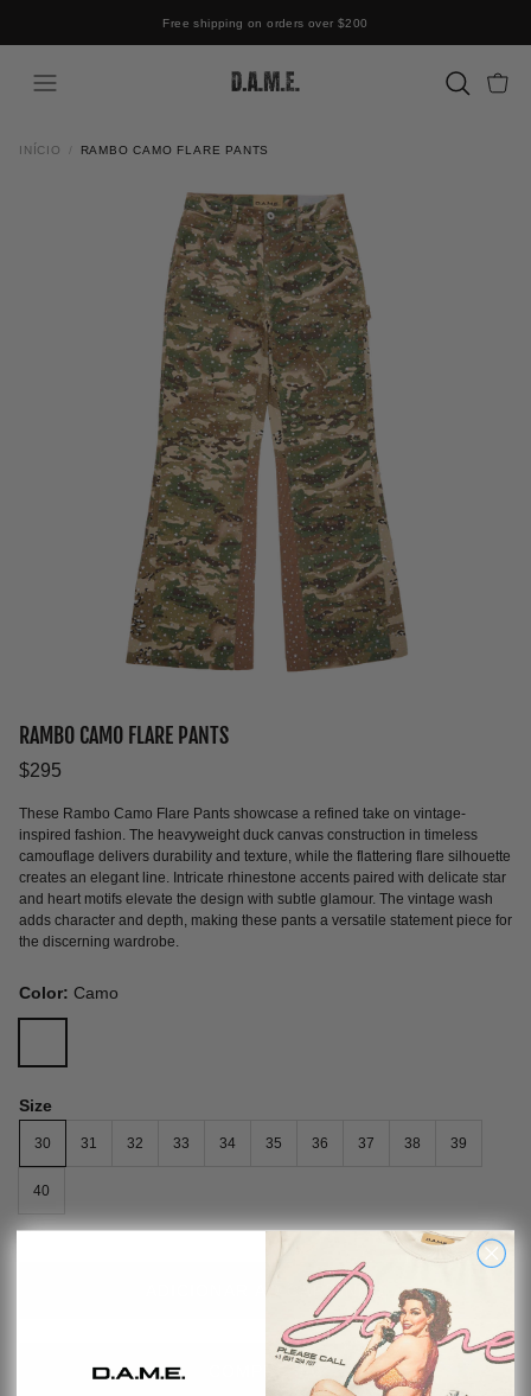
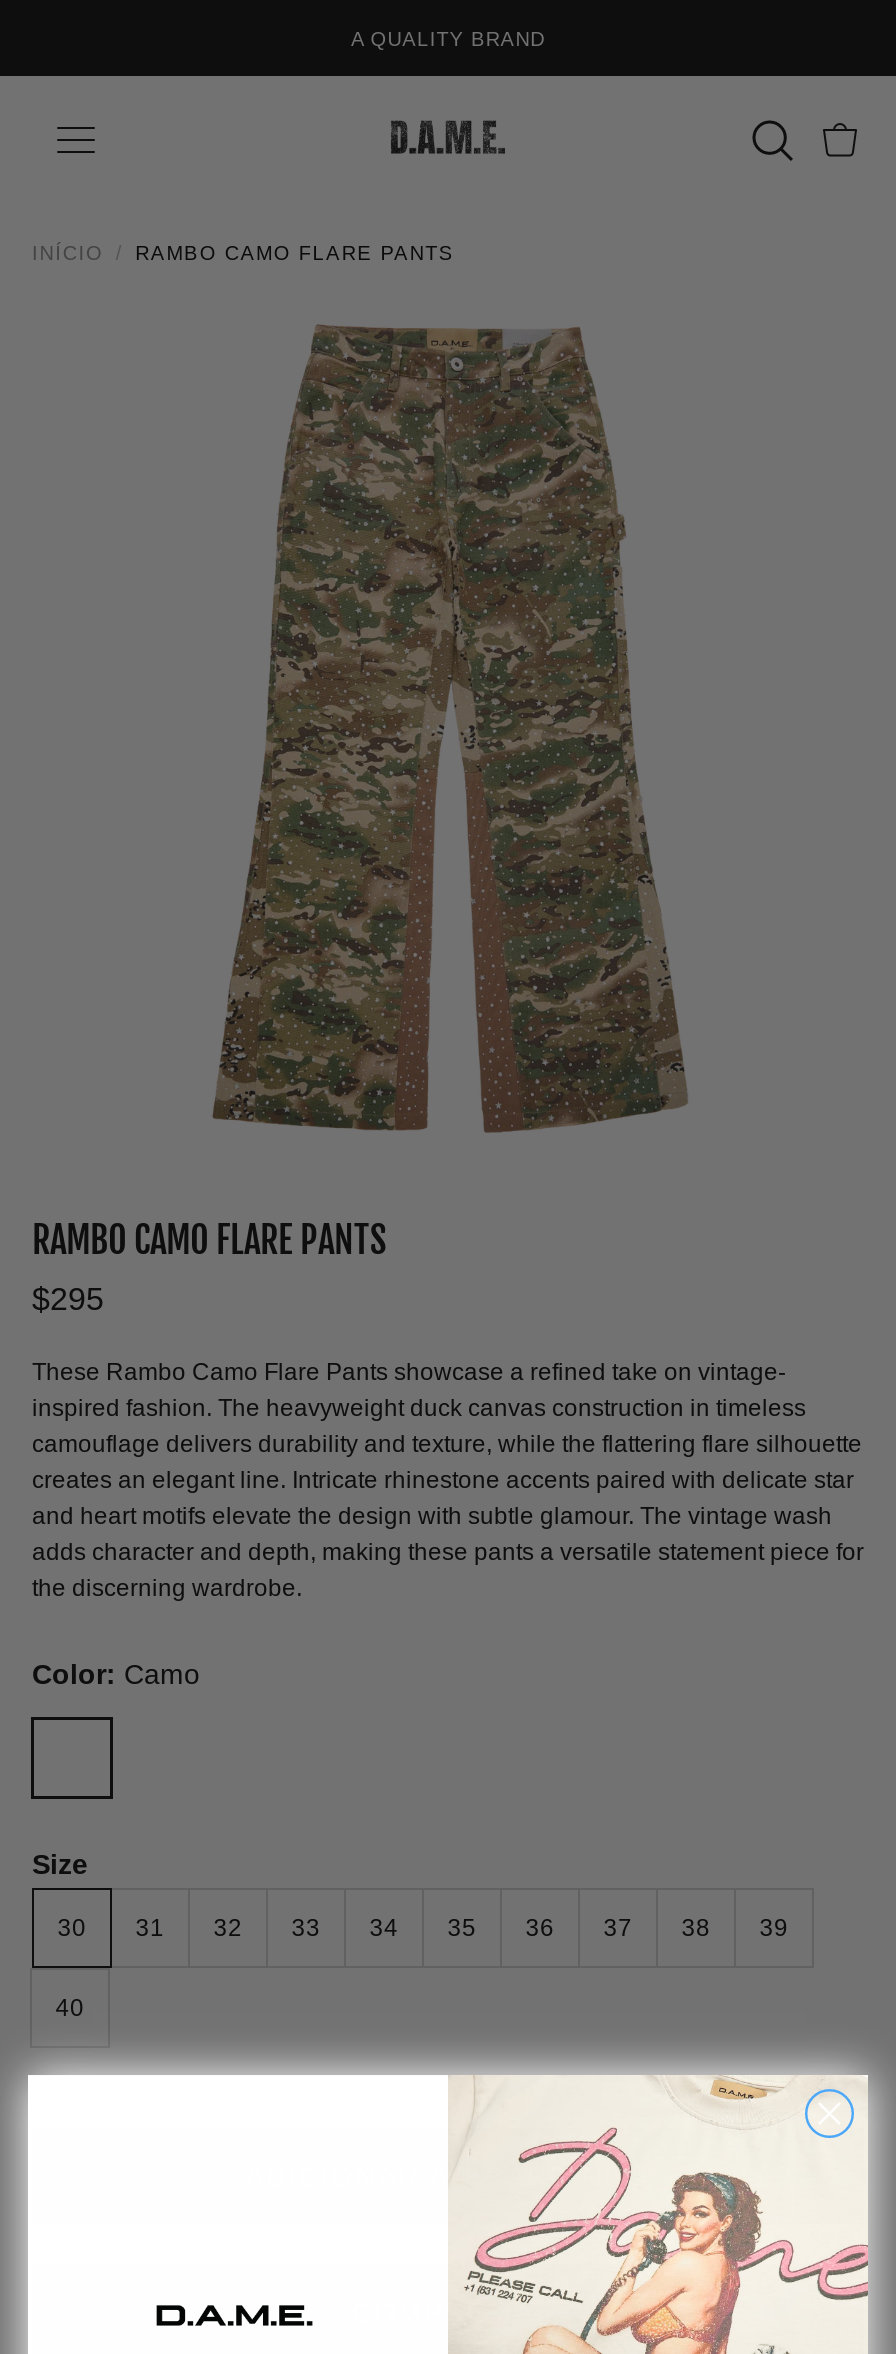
- Free shipping on orders over $200
+ A QUALITY BRAND
